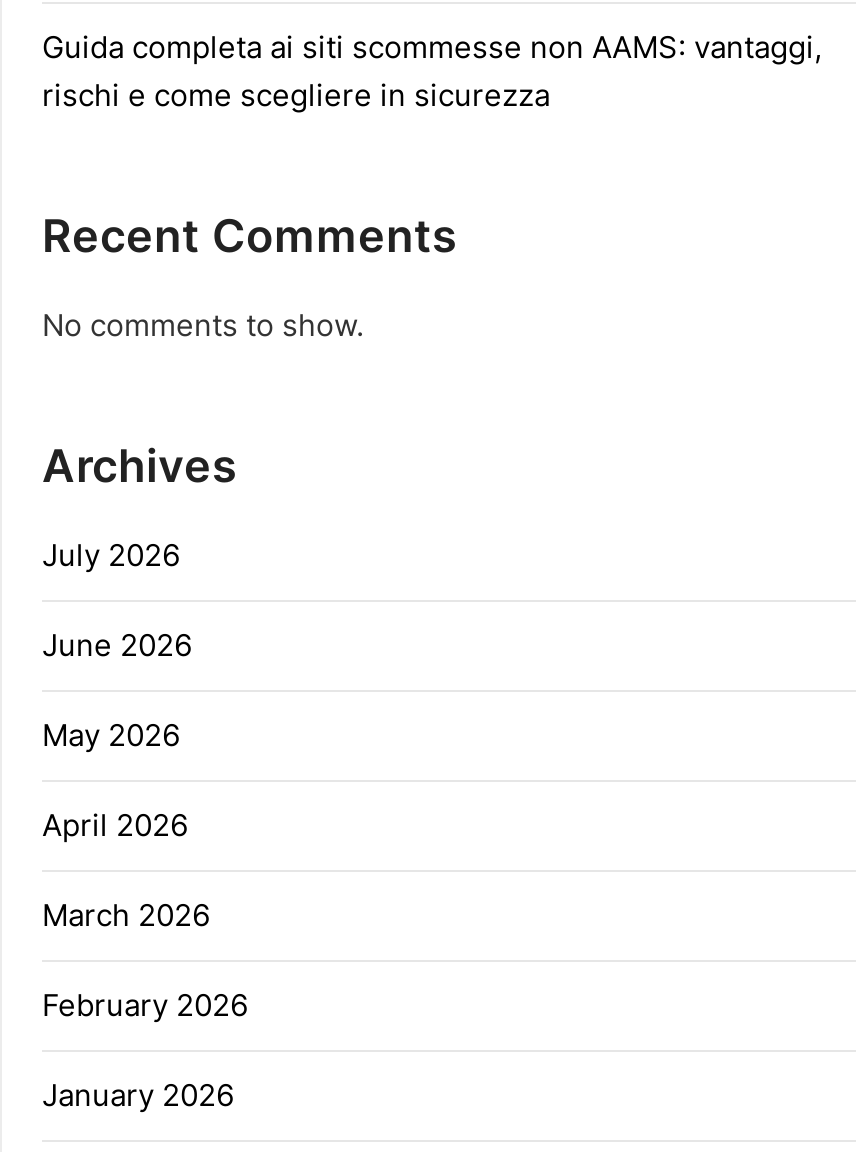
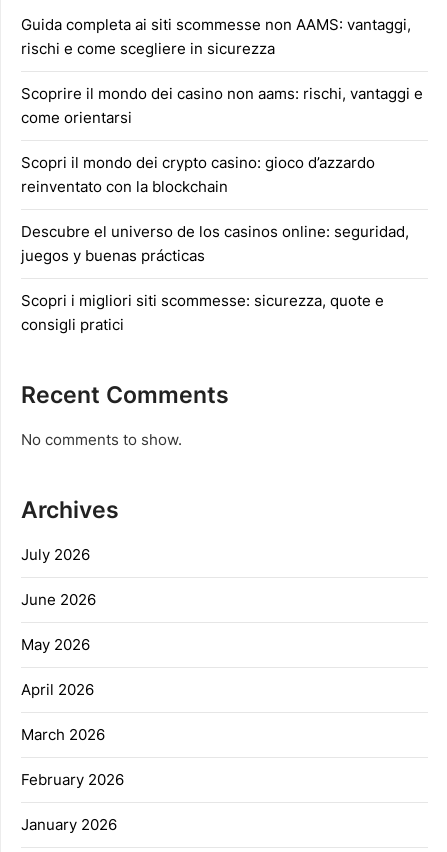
+ Scoprire il mondo dei casino non aams: rischi, vantaggi e
+ come orientarsi
+ Scopri il mondo dei crypto casino: gioco d’azzardo
+ reinventato con la blockchain
+ Descubre el universo de los casinos online: seguridad,
+ juegos y buenas prácticas
+ Scopri i migliori siti scommesse: sicurezza, quote e
+ consigli pratici
